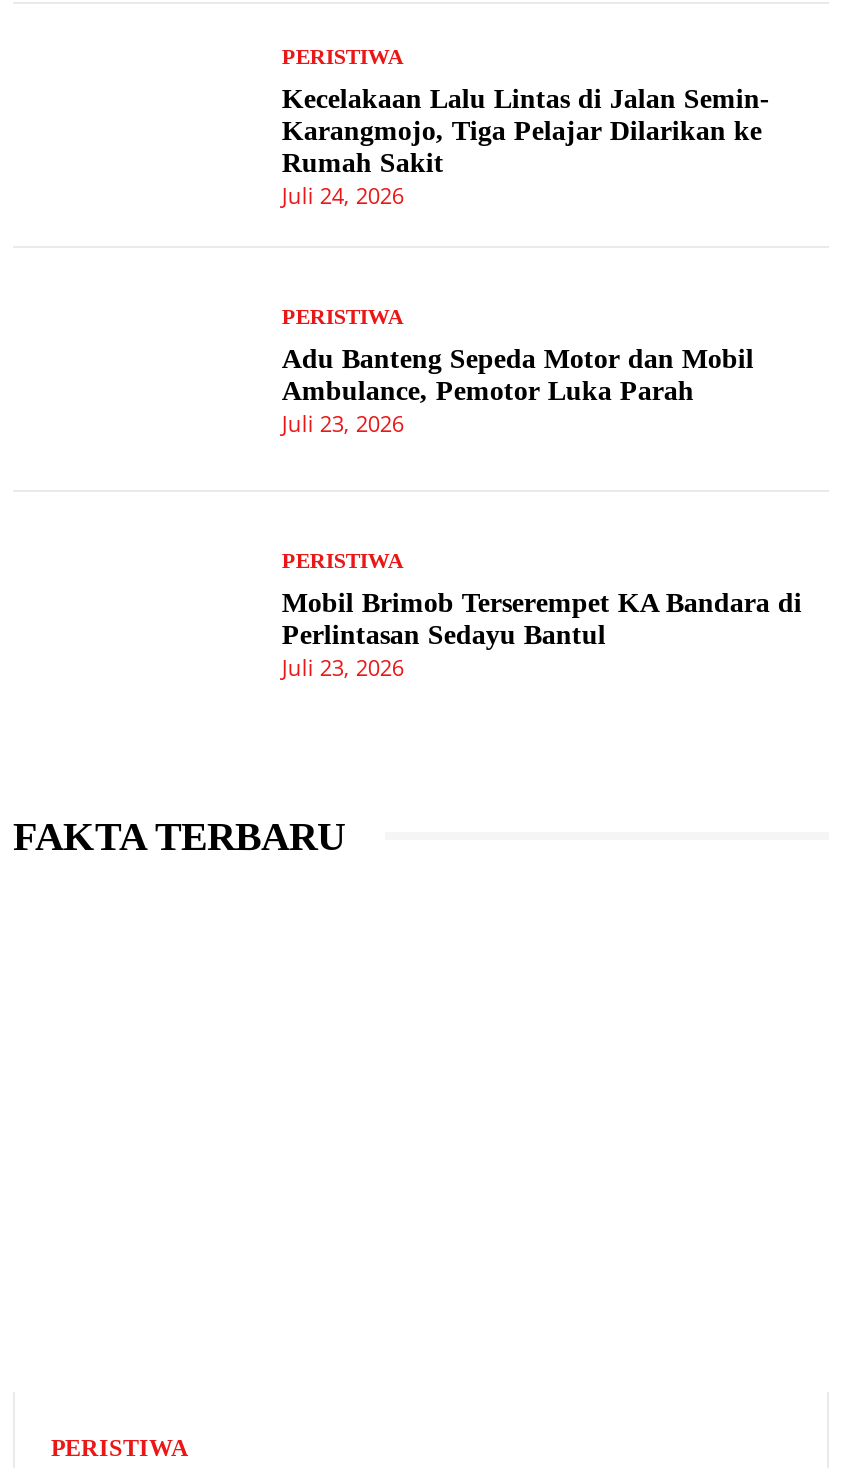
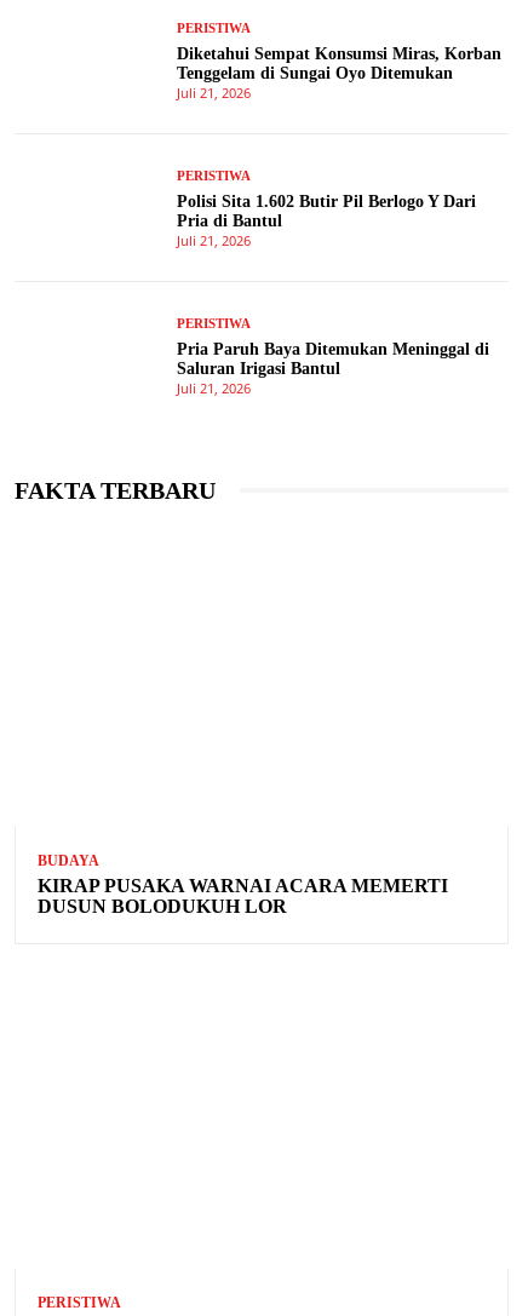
- Kecelakaan Lalu Lintas di Jalan Semin-
- Karangmojo, Tiga Pelajar Dilarikan ke
- Rumah Sakit
- Juli 24, 2026
+ Diketahui Sempat Konsumsi Miras, Korban
+ Tenggelam di Sungai Oyo Ditemukan
+ Juli 21, 2026

- Adu Banteng Sepeda Motor dan Mobil
- Ambulance, Pemotor Luka Parah
- Juli 23, 2026
+ Polisi Sita 1.602 Butir Pil Berlogo Y Dari
+ Pria di Bantul
+ Juli 21, 2026

- Mobil Brimob Terserempet KA Bandara di
+ Pria Paruh Baya Ditemukan Meninggal di

- Perlintasan Sedayu Bantul
+ Saluran Irigasi Bantul

- Juli 23, 2026
+ Juli 21, 2026

+ BUDAYA
+ KIRAP PUSAKA WARNAI ACARA MEMERTI
+ DUSUN BOLODUKUH LOR
